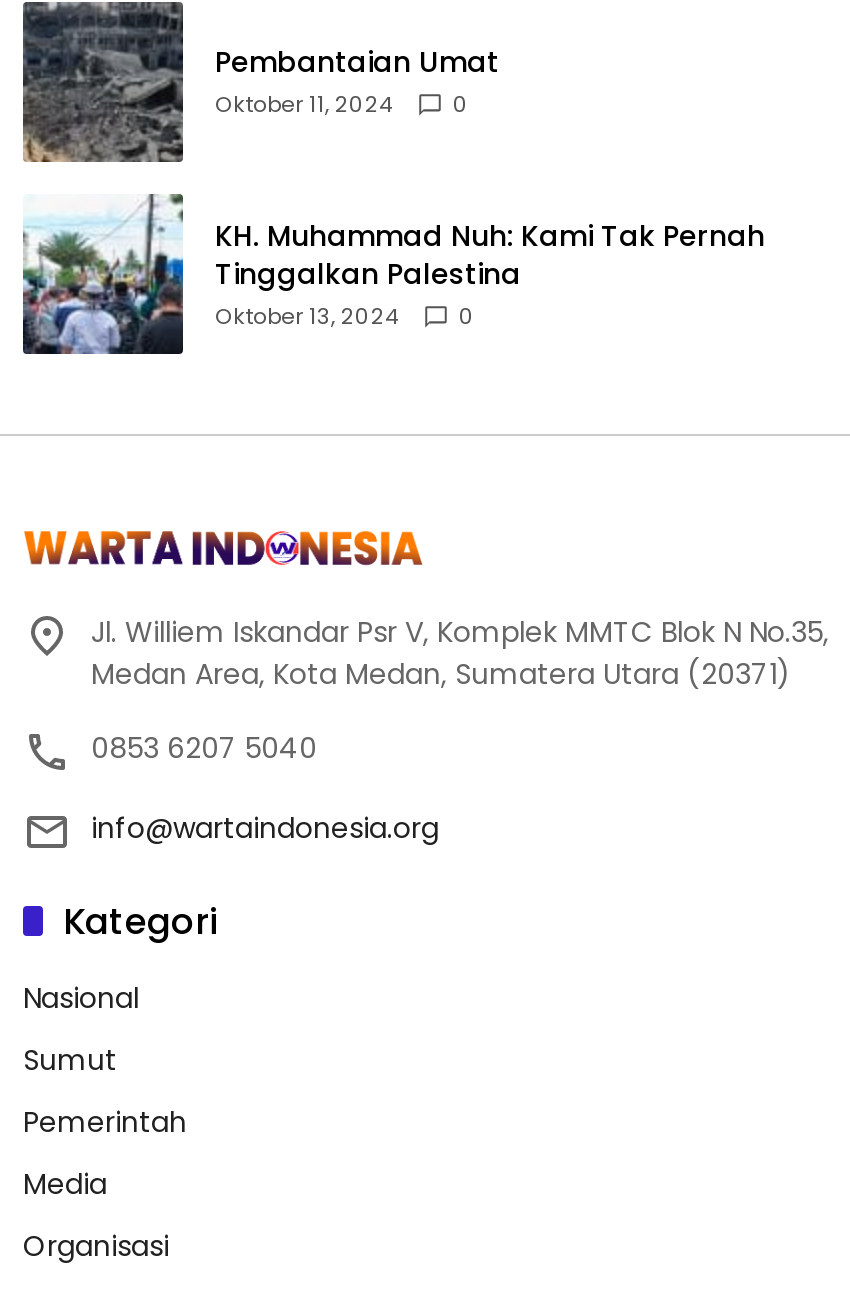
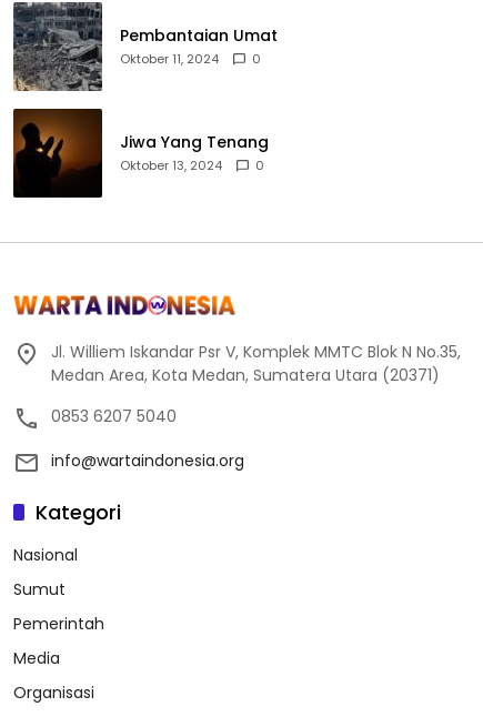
- [image]
- KH. Muhammad Nuh: Kami Tak Pernah
- Tinggalkan Palestina
+ [image]
+ Jiwa Yang Tenang
